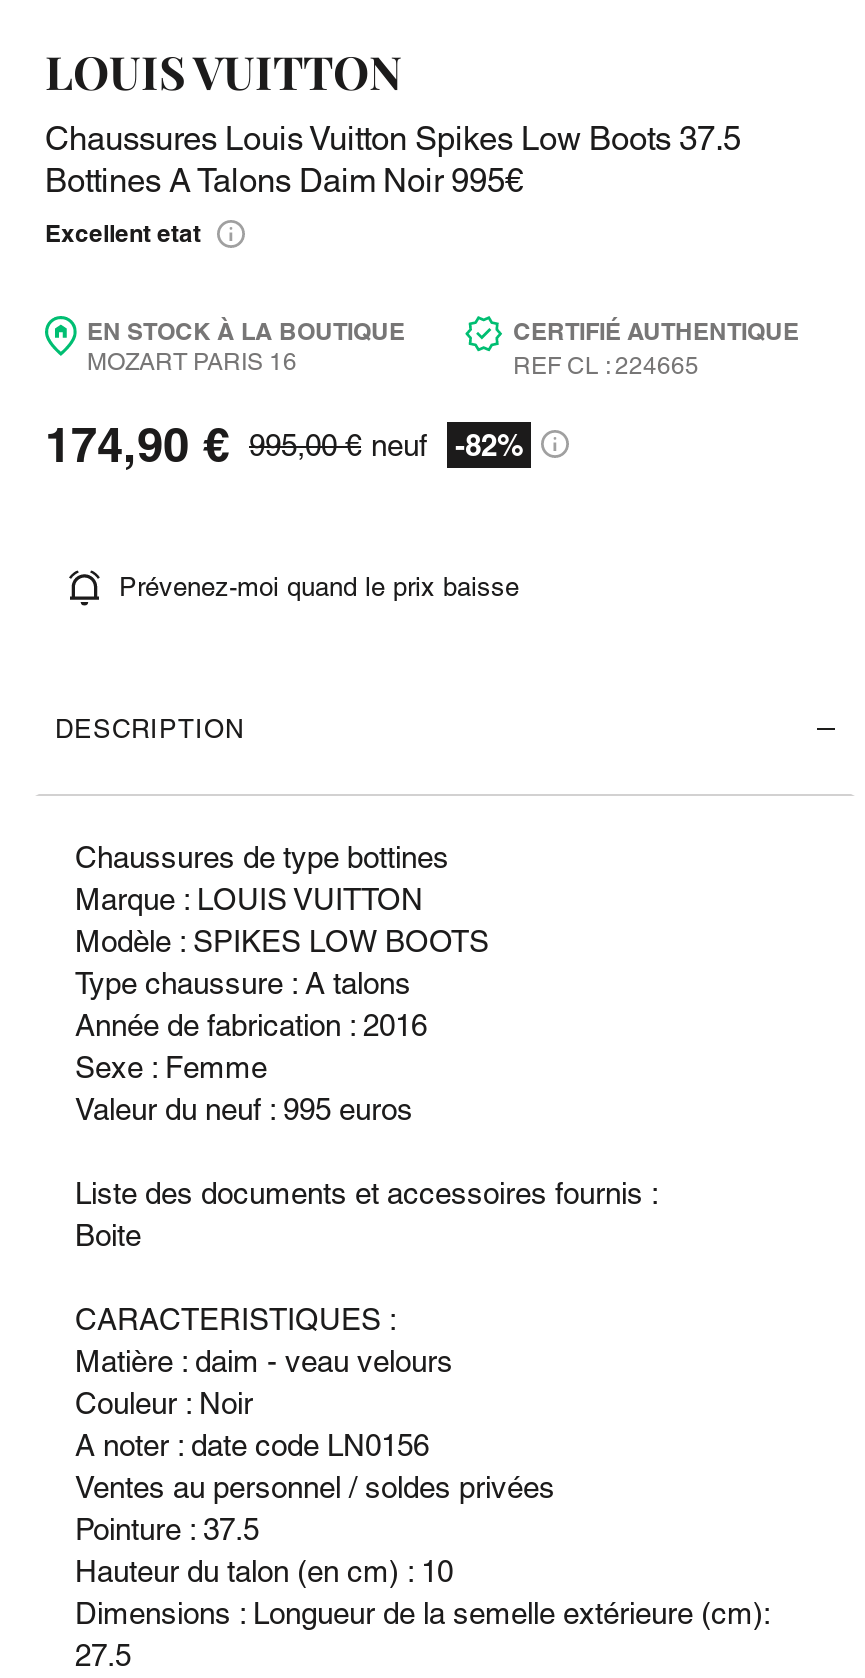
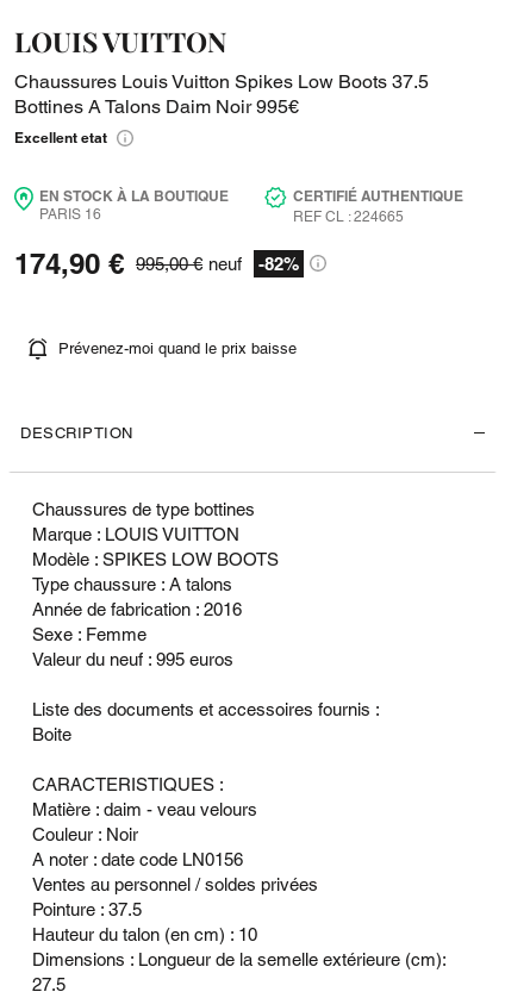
- MOZART PARIS 16
+ PARIS 16
